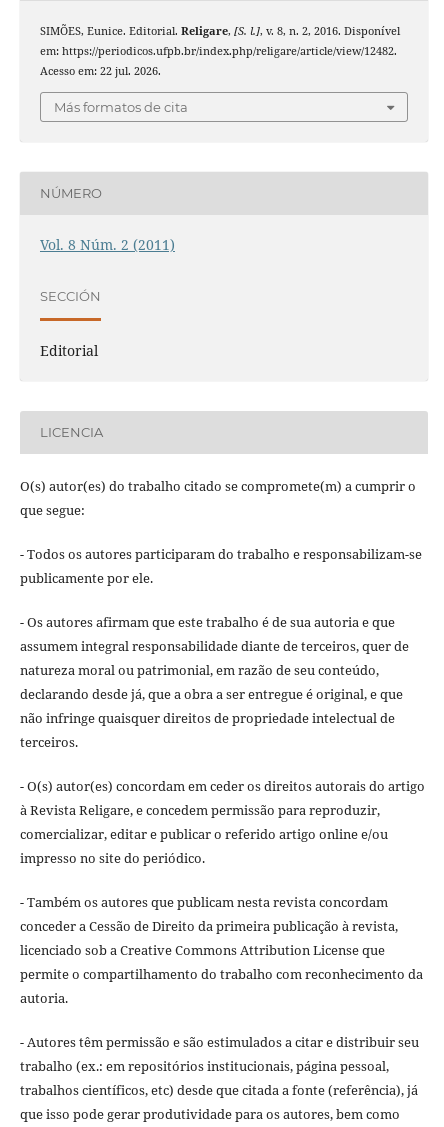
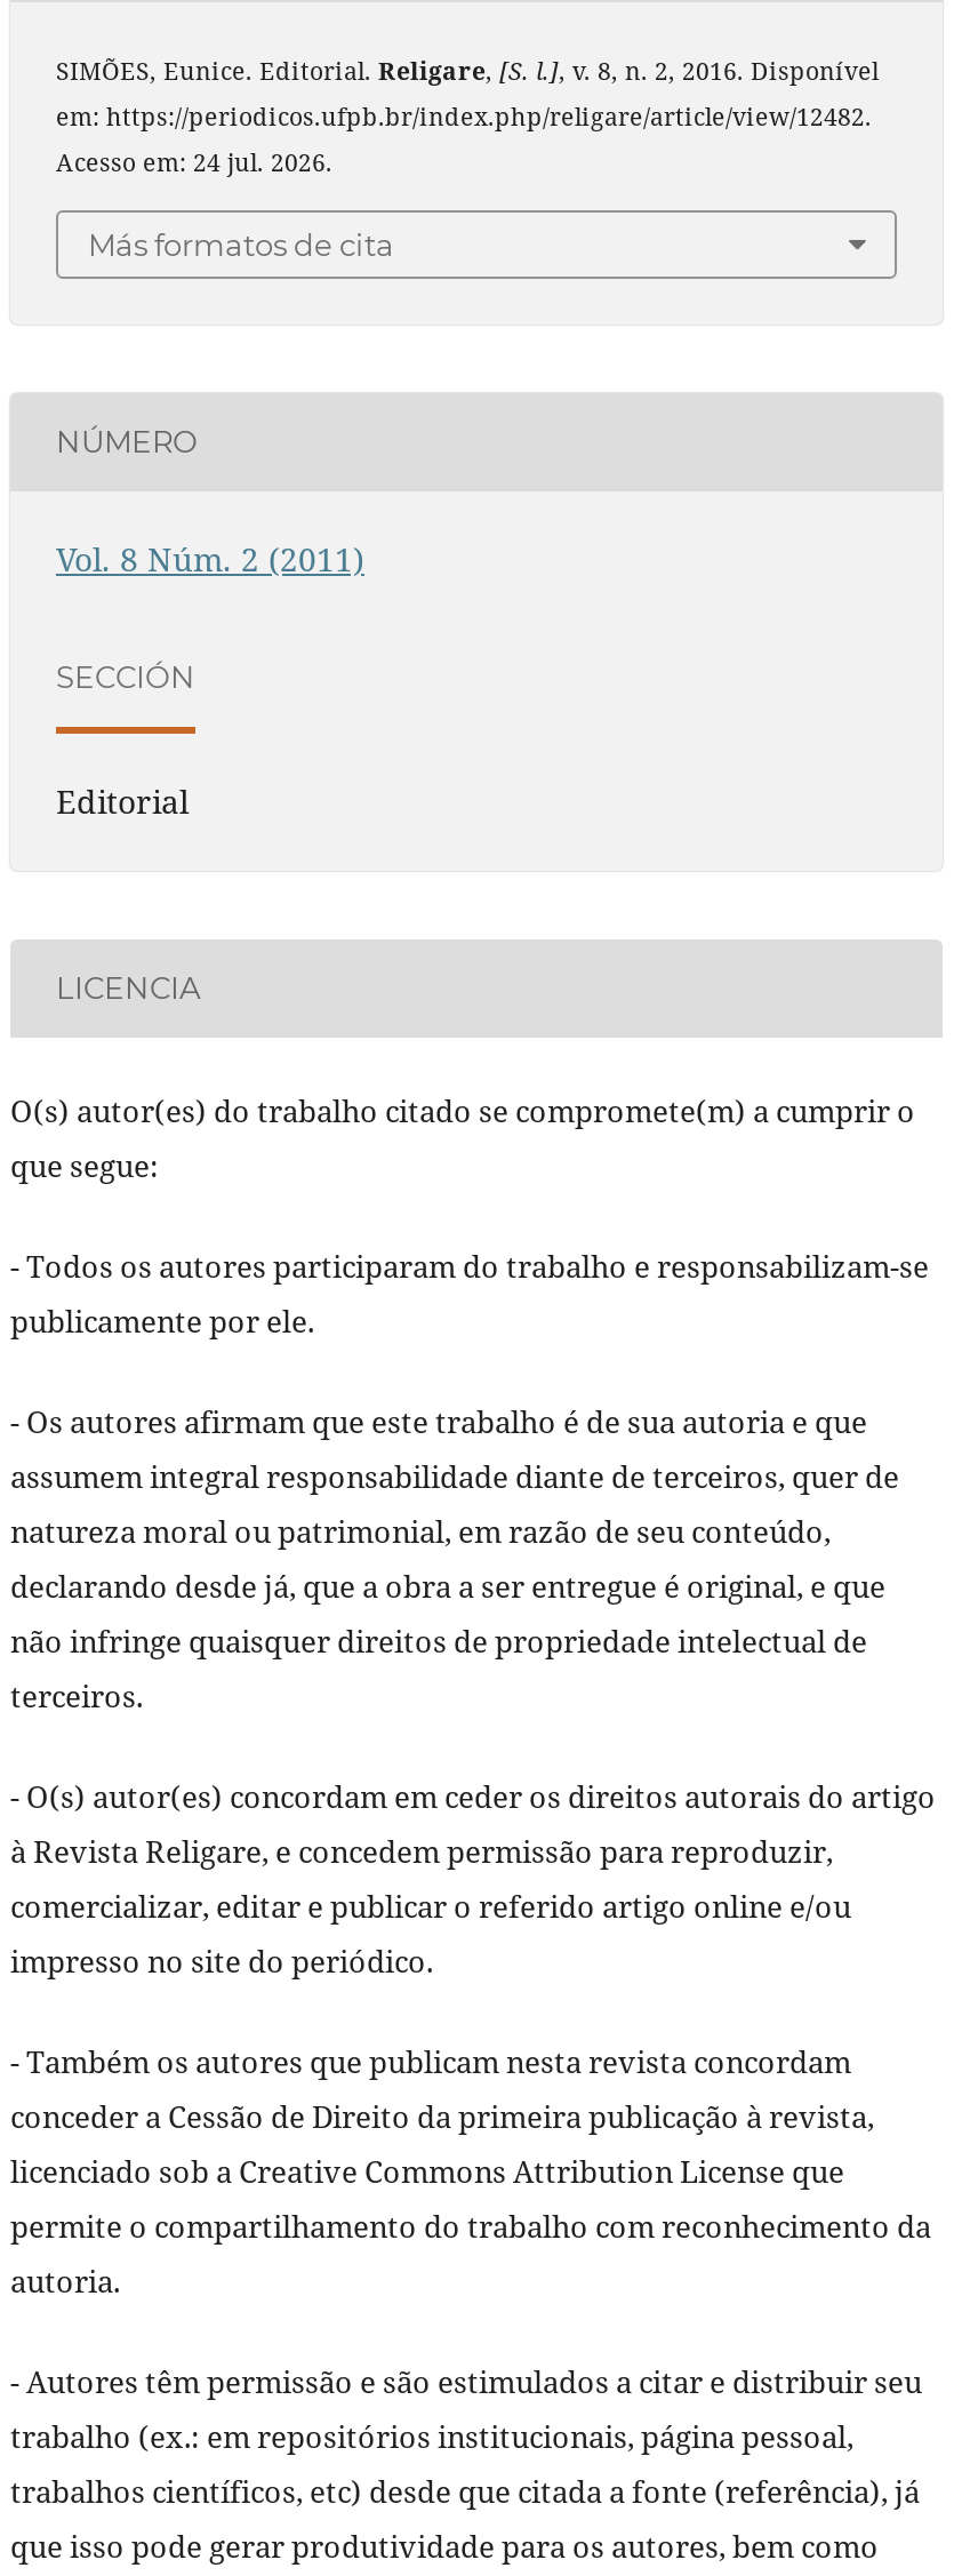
- Acesso em: 22 jul. 2026.
+ Acesso em: 24 jul. 2026.
